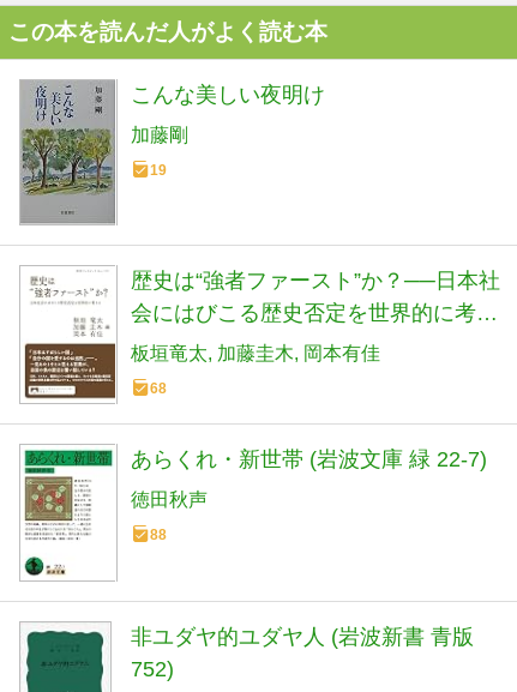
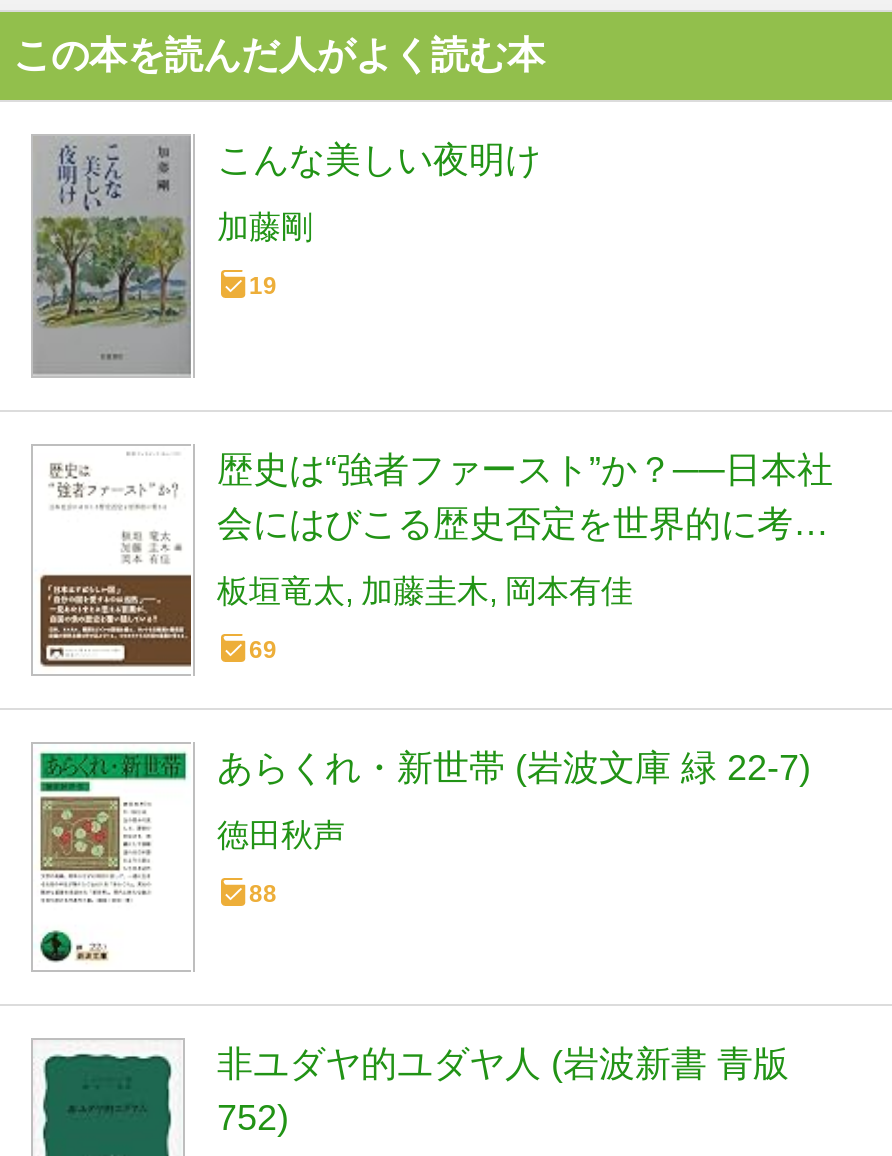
- 68
+ 69
